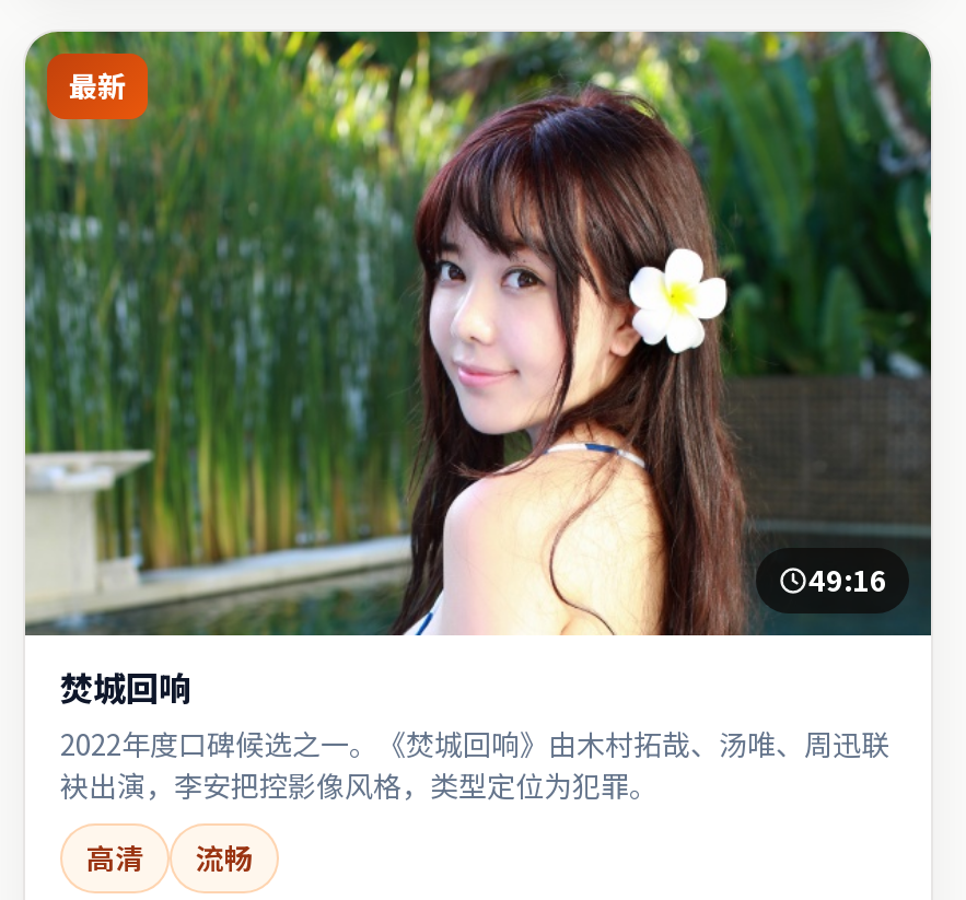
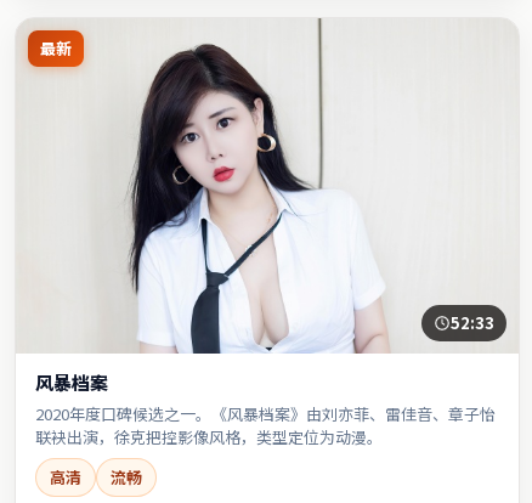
- [image]
- 49:16
+ [image]
+ 52:33

- 焚城回响
- 2022年度口碑候选之一。《焚城回响》由木村拓哉、汤唯、周迅联
- 袂出演，李安把控影像风格，类型定位为犯罪。
+ 风暴档案
+ 2020年度口碑候选之一。《风暴档案》由刘亦菲、雷佳音、章子怡
+ 联袂出演，徐克把控影像风格，类型定位为动漫。
